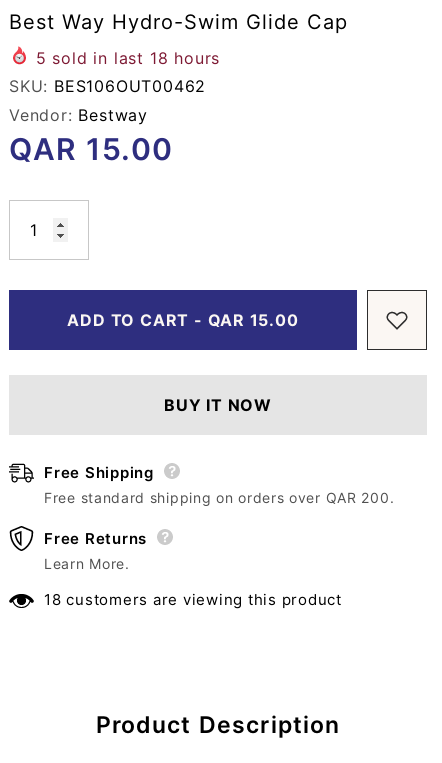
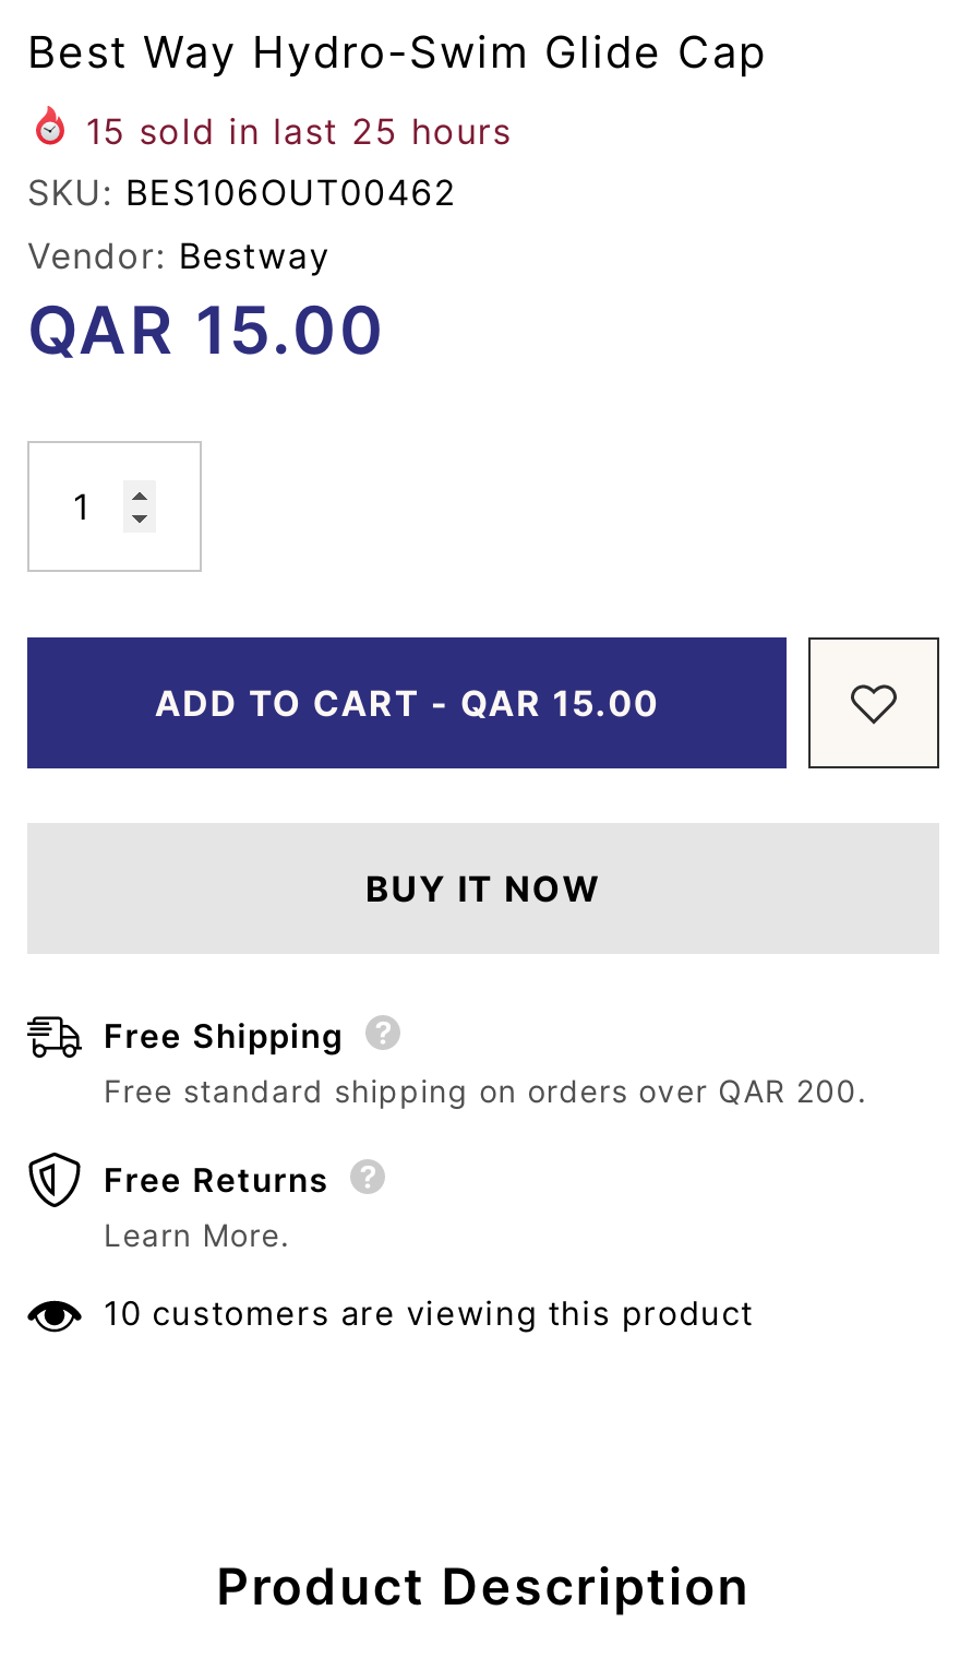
- 5 sold in last 18 hours
+ 15 sold in last 25 hours

- 18 customers are viewing this product
+ 10 customers are viewing this product
